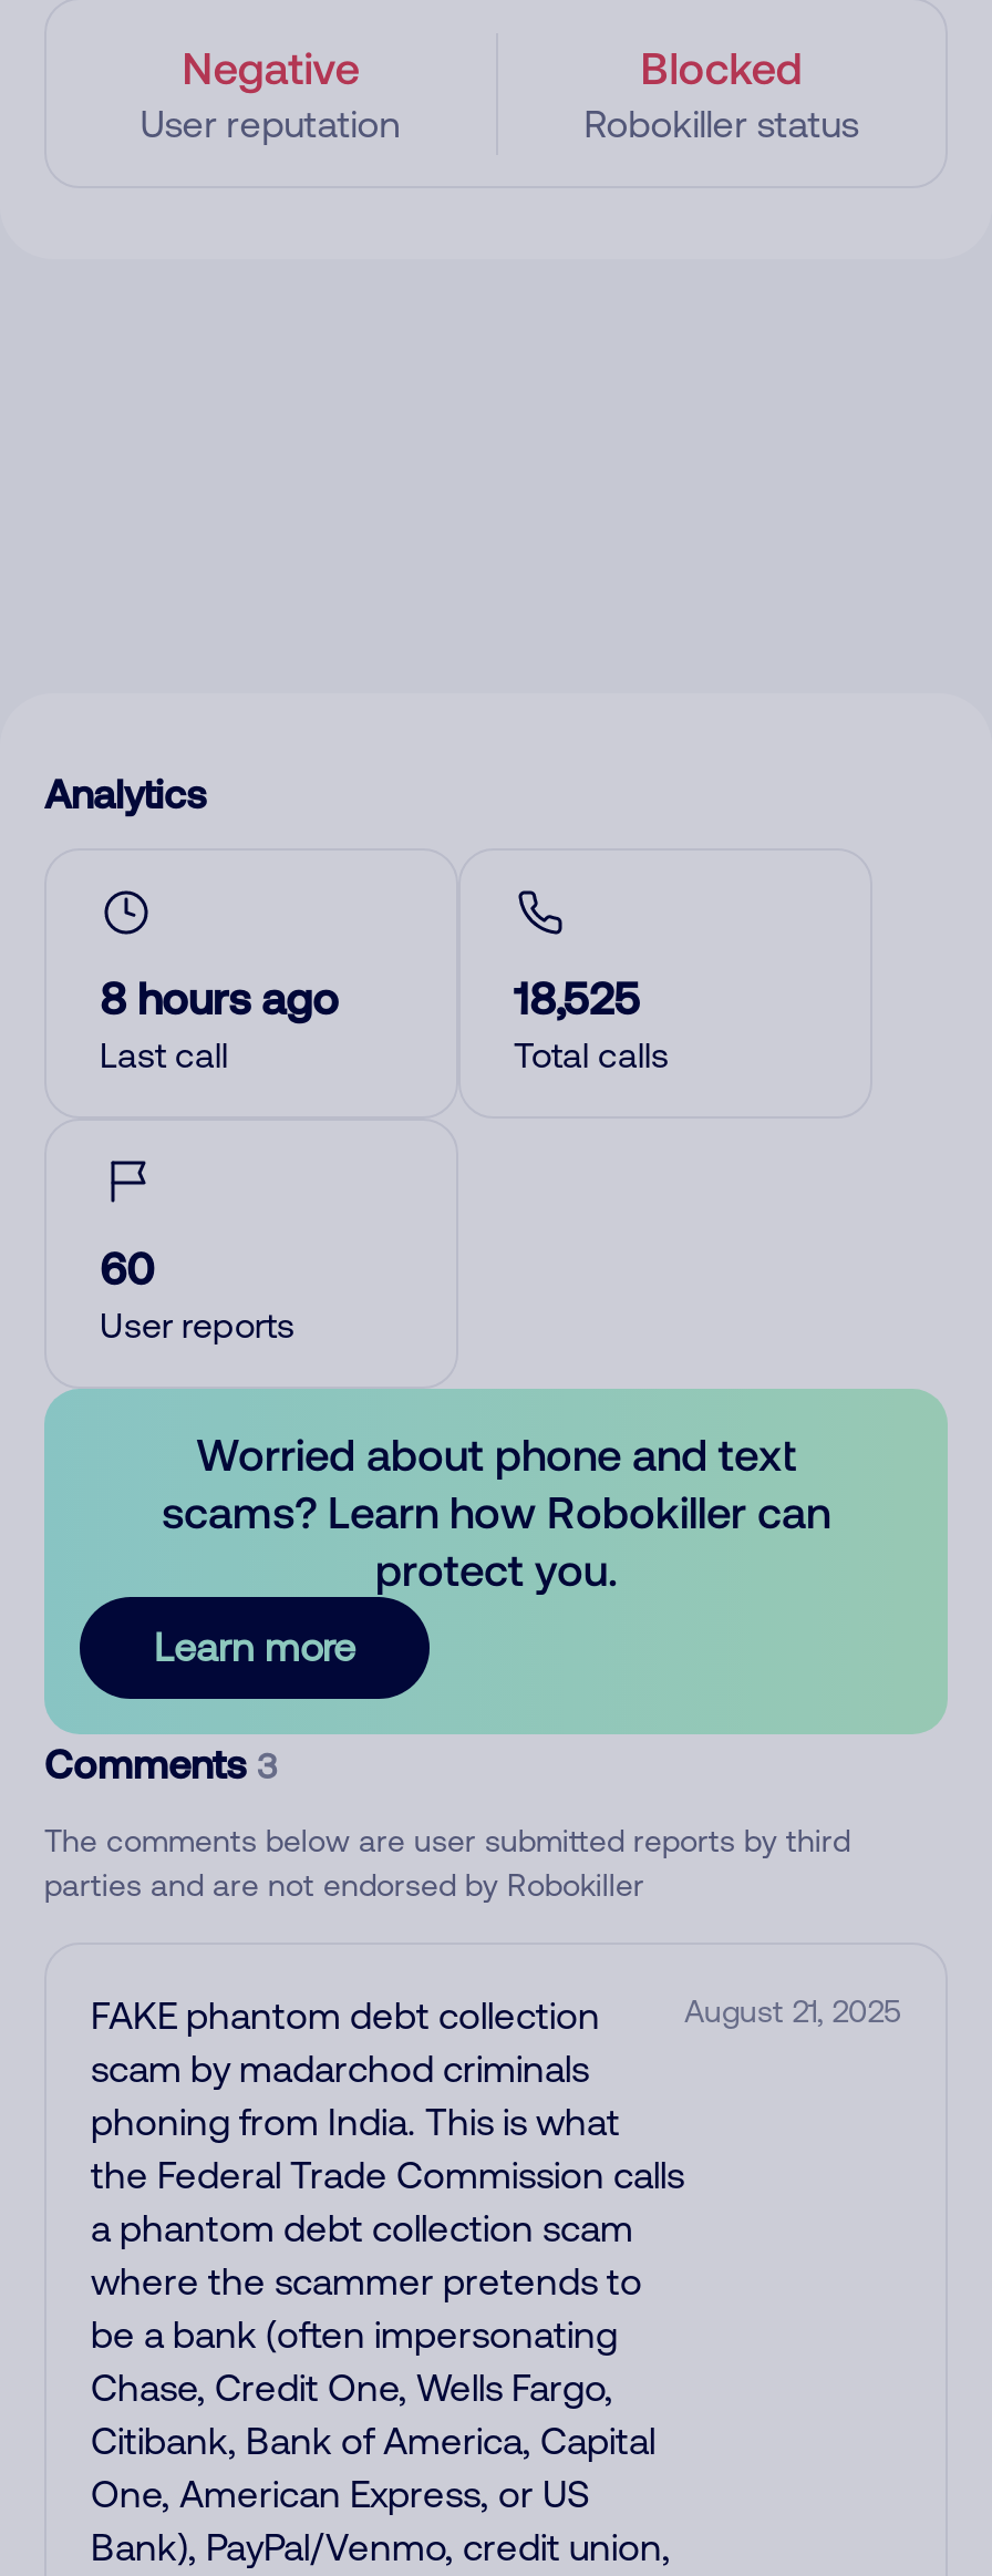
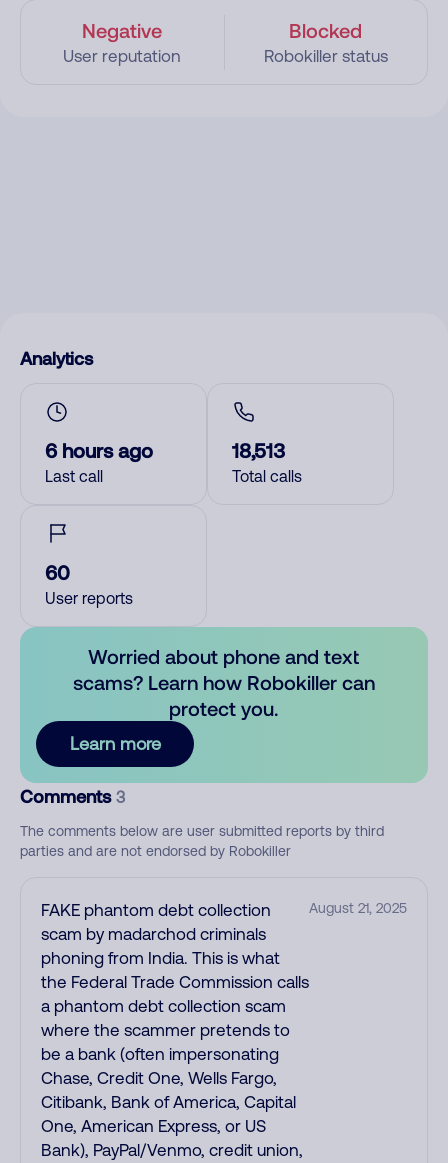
- 8 hours ago
+ 6 hours ago

- 18,525
+ 18,513
